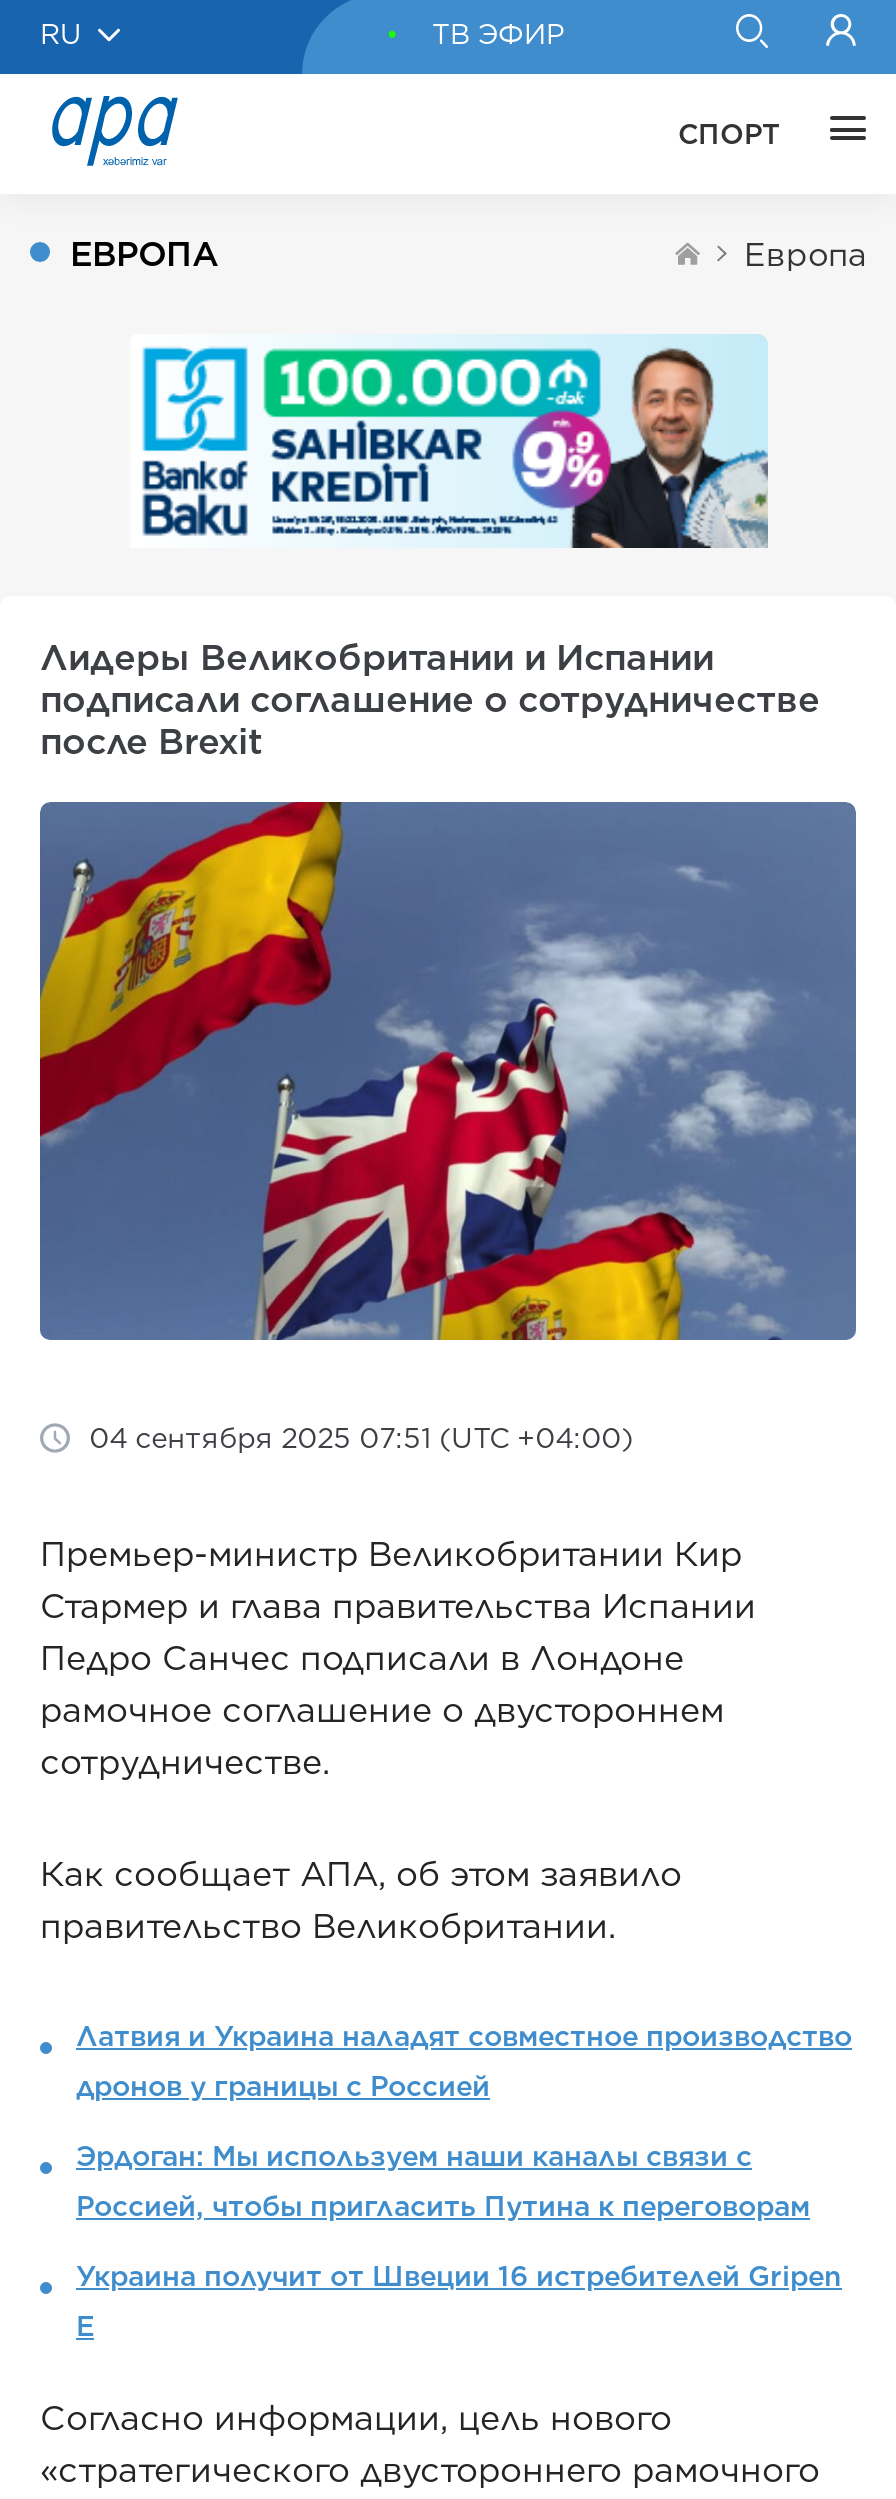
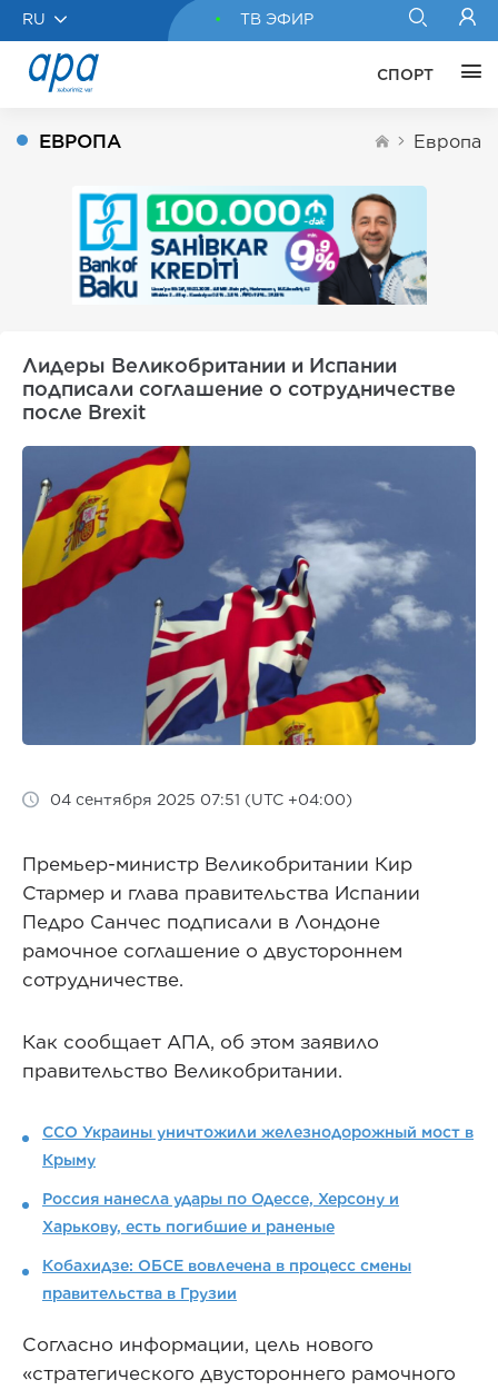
- Латвия и Украина наладят совместное производство
+ ССО Украины уничтожили железнодорожный мост в

- дронов у границы с Россией
+ Крыму

- Эрдоган: Мы используем наши каналы связи с
+ Россия нанесла удары по Одессе, Херсону и

- Россией, чтобы пригласить Путина к переговорам
+ Харькову, есть погибшие и раненые

- Украина получит от Швеции 16 истребителей Gripen
+ Кобахидзе: ОБСЕ вовлечена в процесс смены

- E
+ правительства в Грузии
